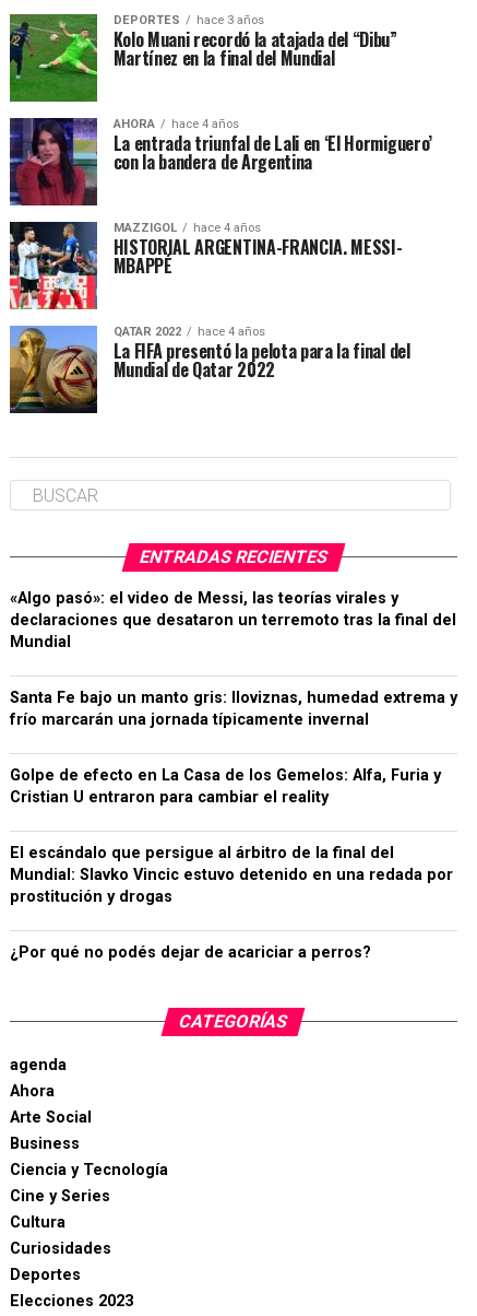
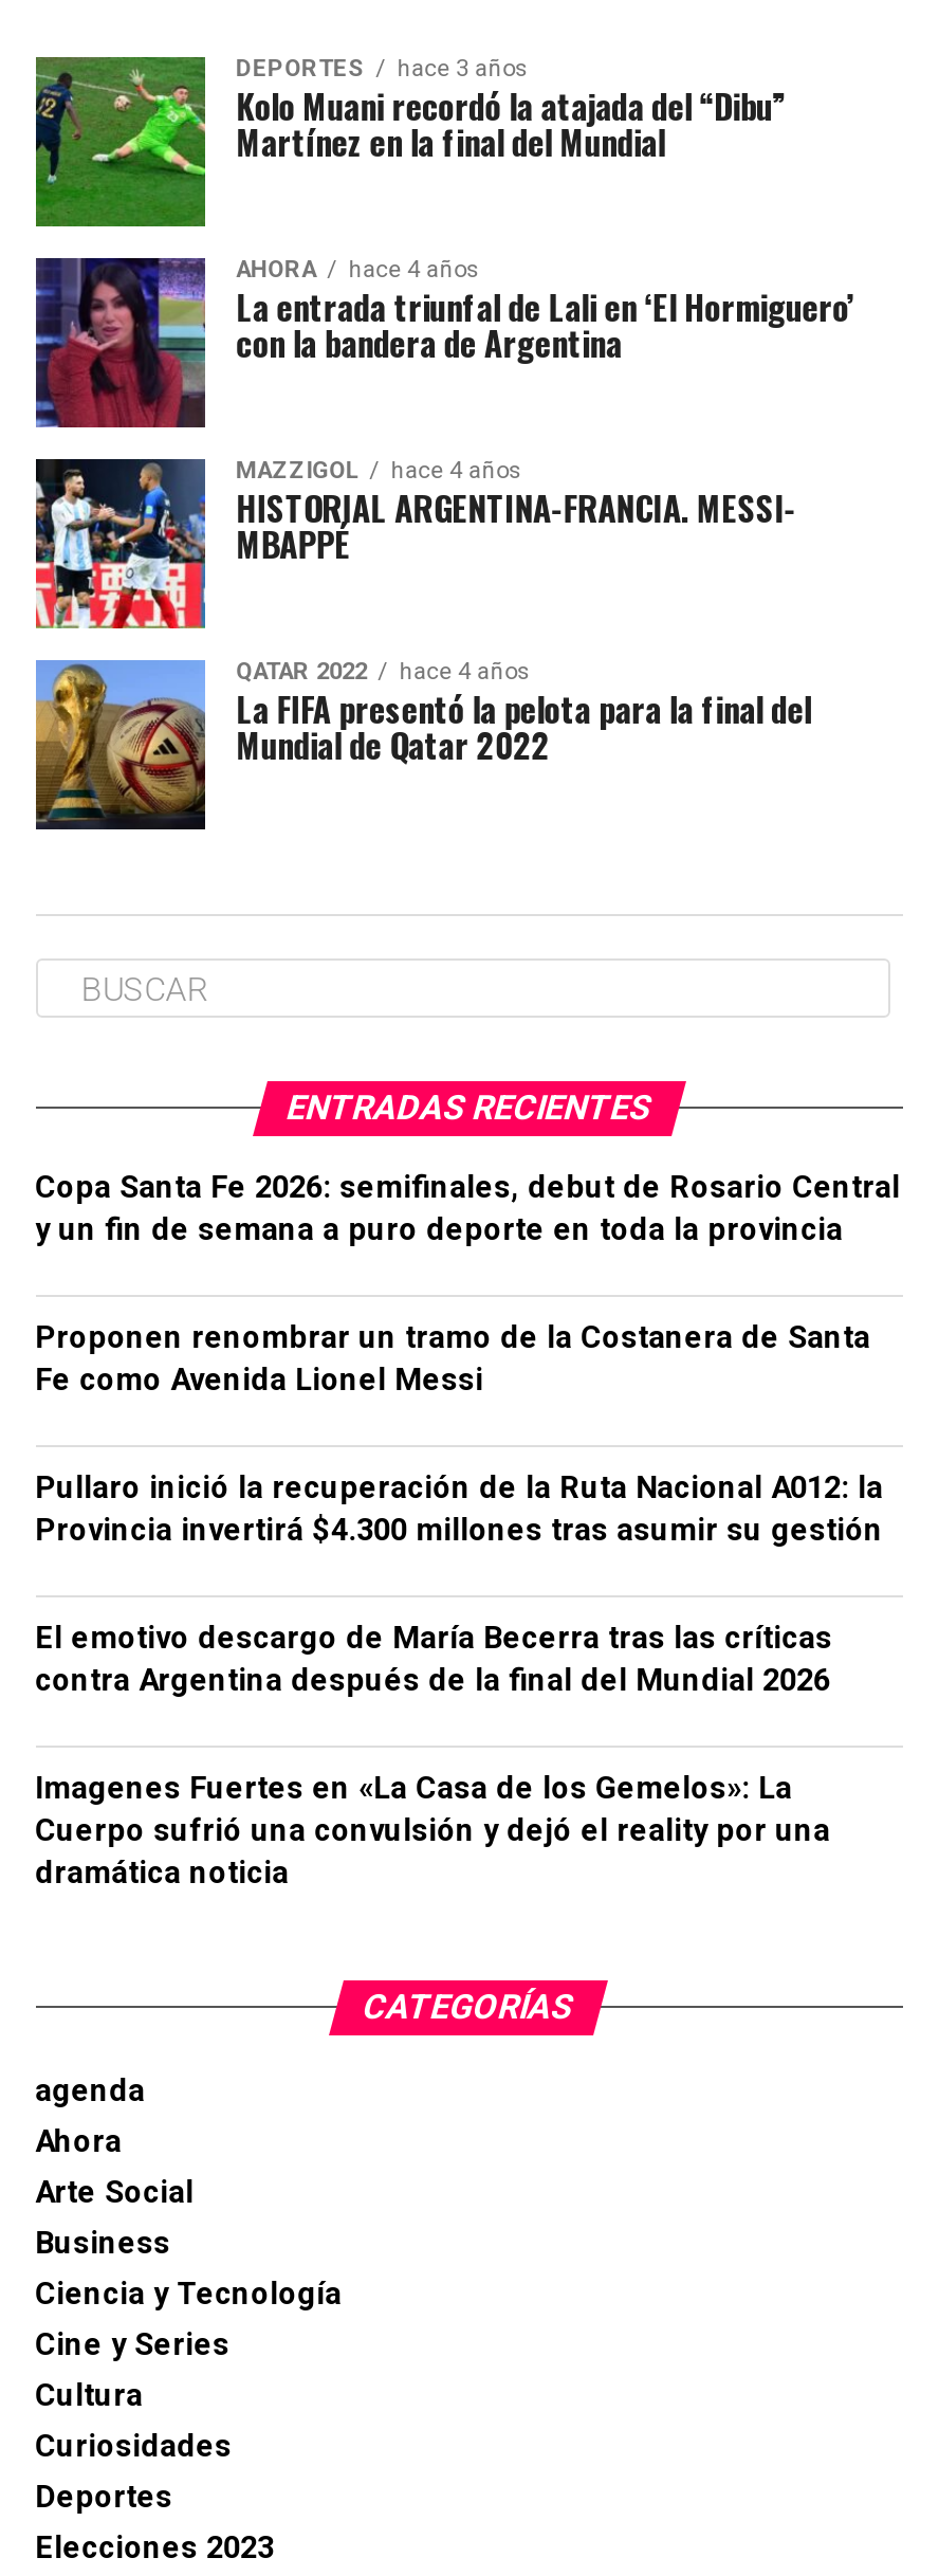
- «Algo pasó»: el video de Messi, las teorías virales y
- declaraciones que desataron un terremoto tras la final del
- Mundial
+ Copa Santa Fe 2026: semifinales, debut de Rosario Central
+ y un fin de semana a puro deporte en toda la provincia

- Santa Fe bajo un manto gris: lloviznas, humedad extrema y
- frío marcarán una jornada típicamente invernal
+ Proponen renombrar un tramo de la Costanera de Santa
+ Fe como Avenida Lionel Messi

- Golpe de efecto en La Casa de los Gemelos: Alfa, Furia y
- Cristian U entraron para cambiar el reality
+ Pullaro inició la recuperación de la Ruta Nacional A012: la
+ Provincia invertirá $4.300 millones tras asumir su gestión

- El escándalo que persigue al árbitro de la final del
- Mundial: Slavko Vincic estuvo detenido en una redada por
- prostitución y drogas
+ El emotivo descargo de María Becerra tras las críticas
+ contra Argentina después de la final del Mundial 2026

- ¿Por qué no podés dejar de acariciar a perros?
+ Imagenes Fuertes en «La Casa de los Gemelos»: La
+ Cuerpo sufrió una convulsión y dejó el reality por una
+ dramática noticia
